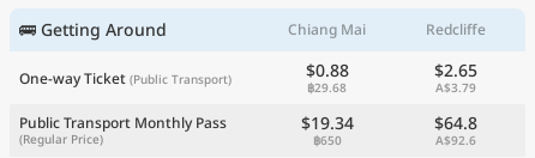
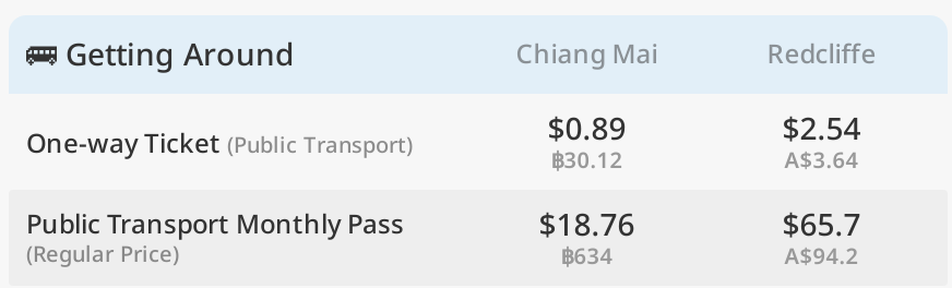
- $0.88
- ฿29.68
+ $0.89
+ ฿30.12

- $2.65
- A$3.79
+ $2.54
+ A$3.64

- $19.34
- ฿650
+ $18.76
+ ฿634

- $64.8
- A$92.6
+ $65.7
+ A$94.2
